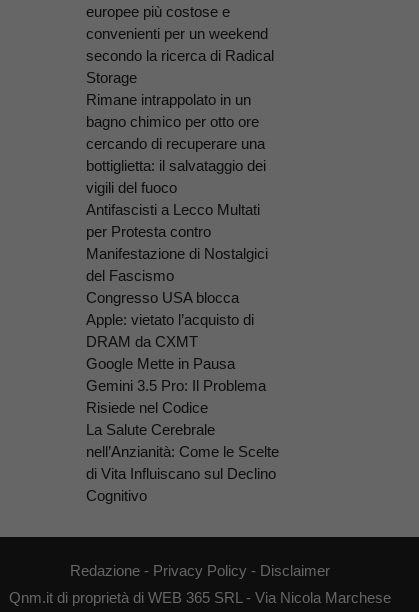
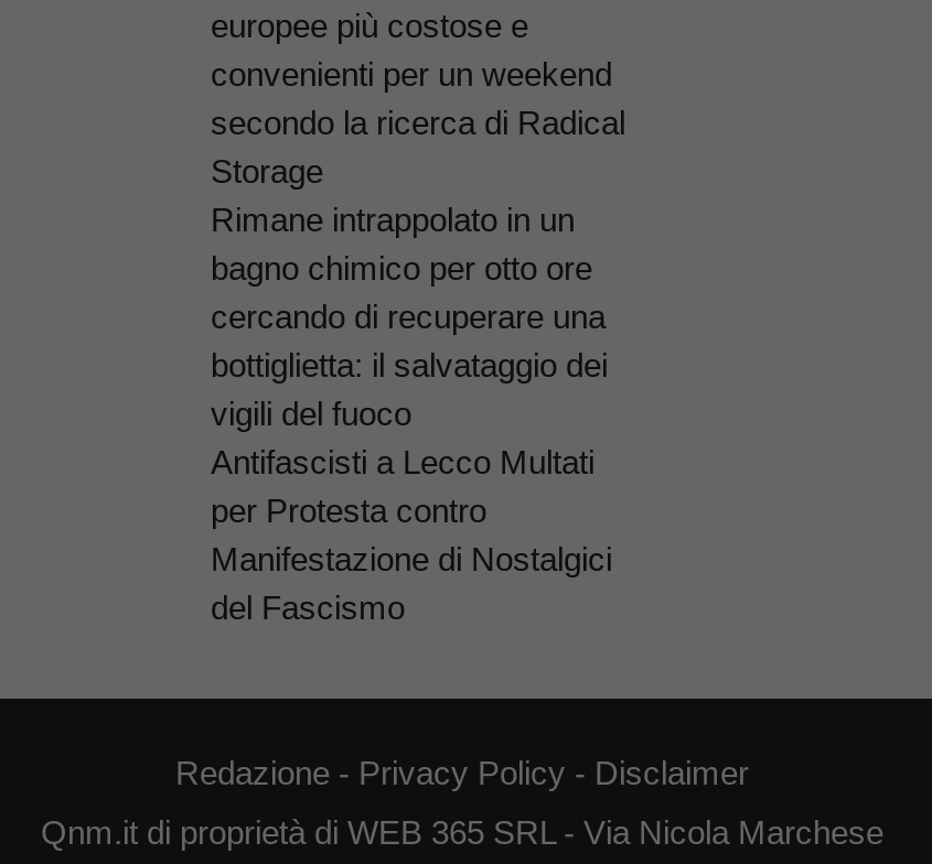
- Congresso USA blocca
- Apple: vietato l’acquisto di
- DRAM da CXMT
- Google Mette in Pausa
- Gemini 3.5 Pro: Il Problema
- Risiede nel Codice
- La Salute Cerebrale
- nell’Anzianità: Come le Scelte
- di Vita Influiscano sul Declino
- Cognitivo
